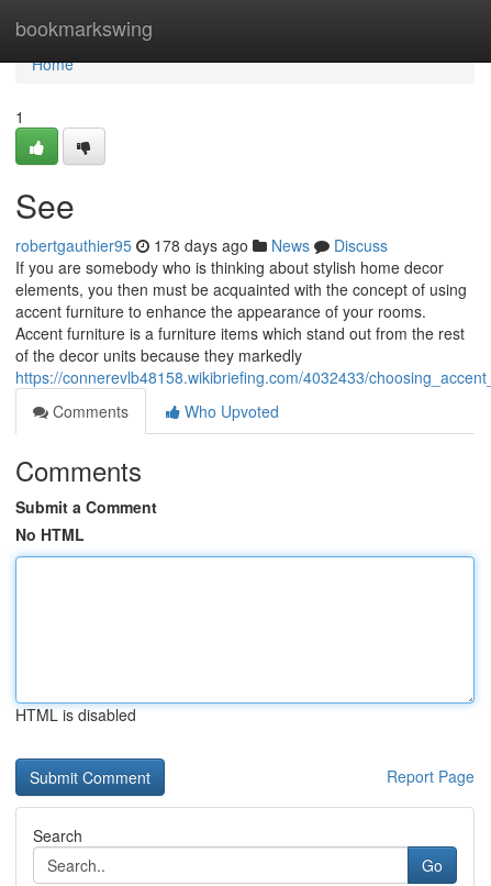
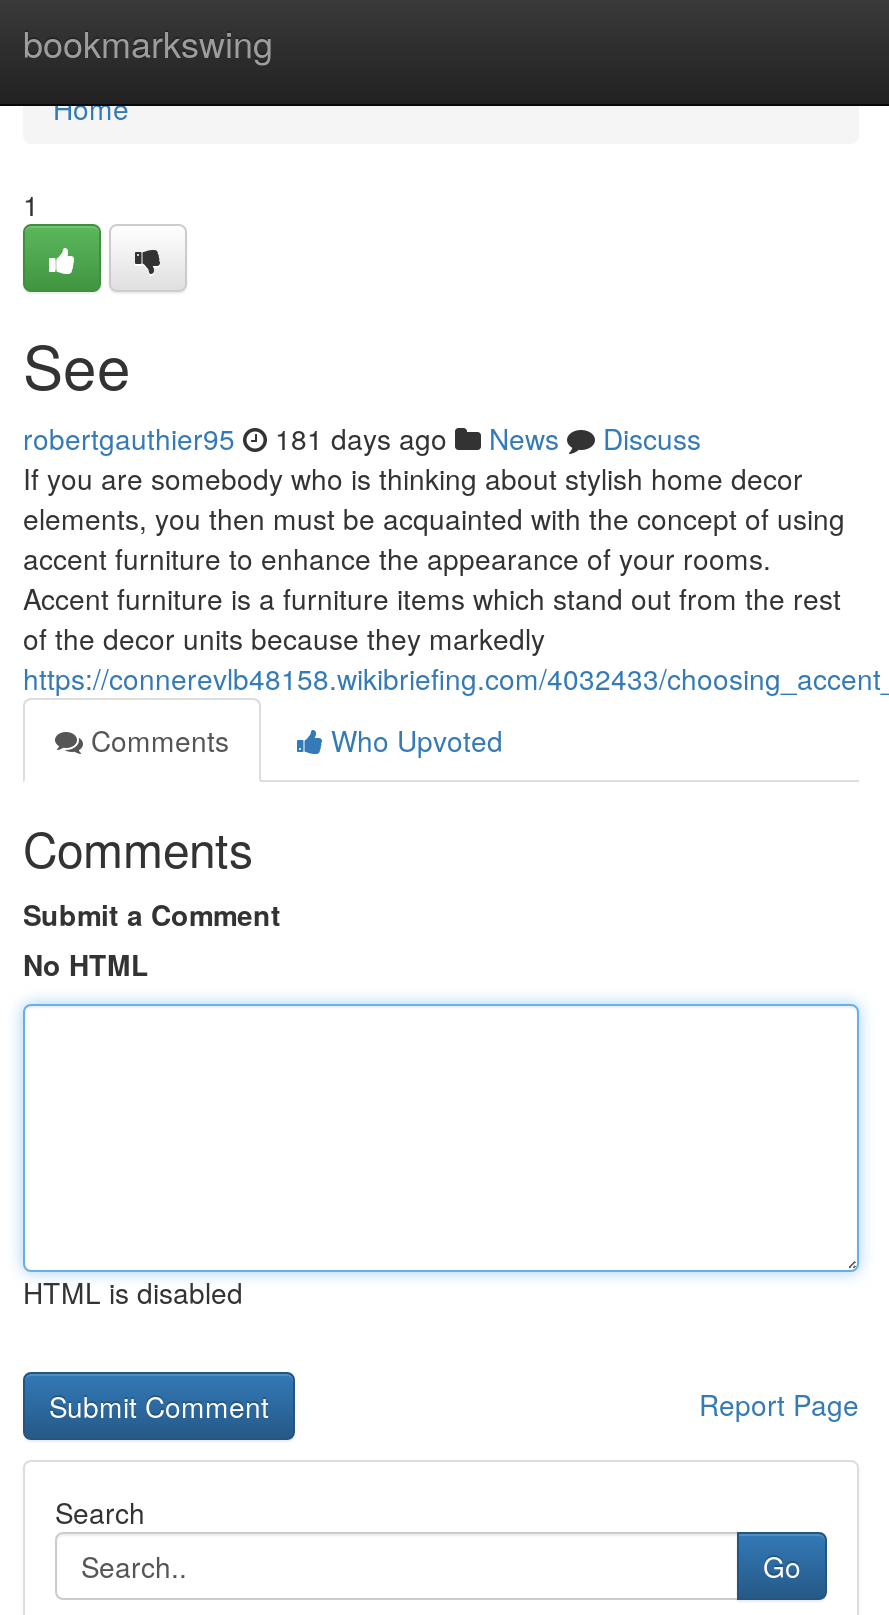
- robertgauthier95 178 days ago News Discuss
+ robertgauthier95 181 days ago News Discuss
